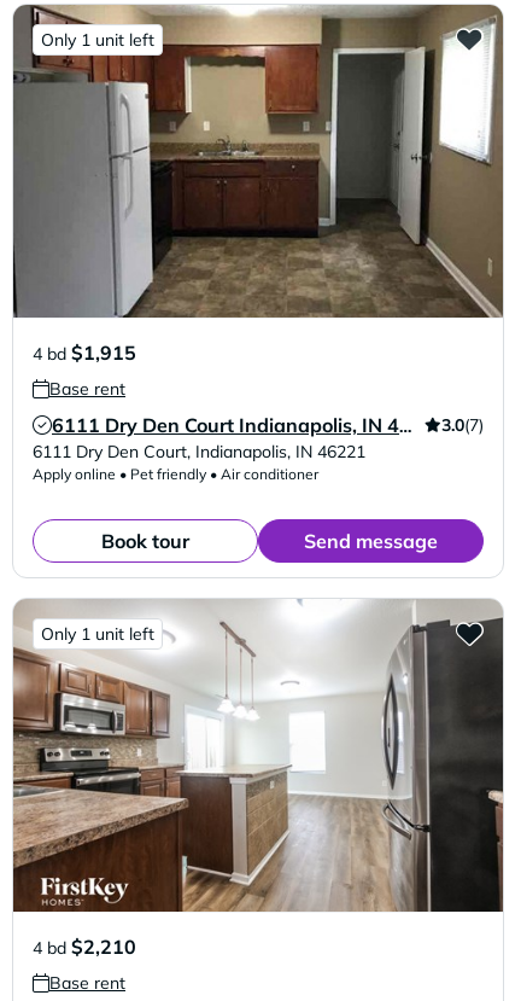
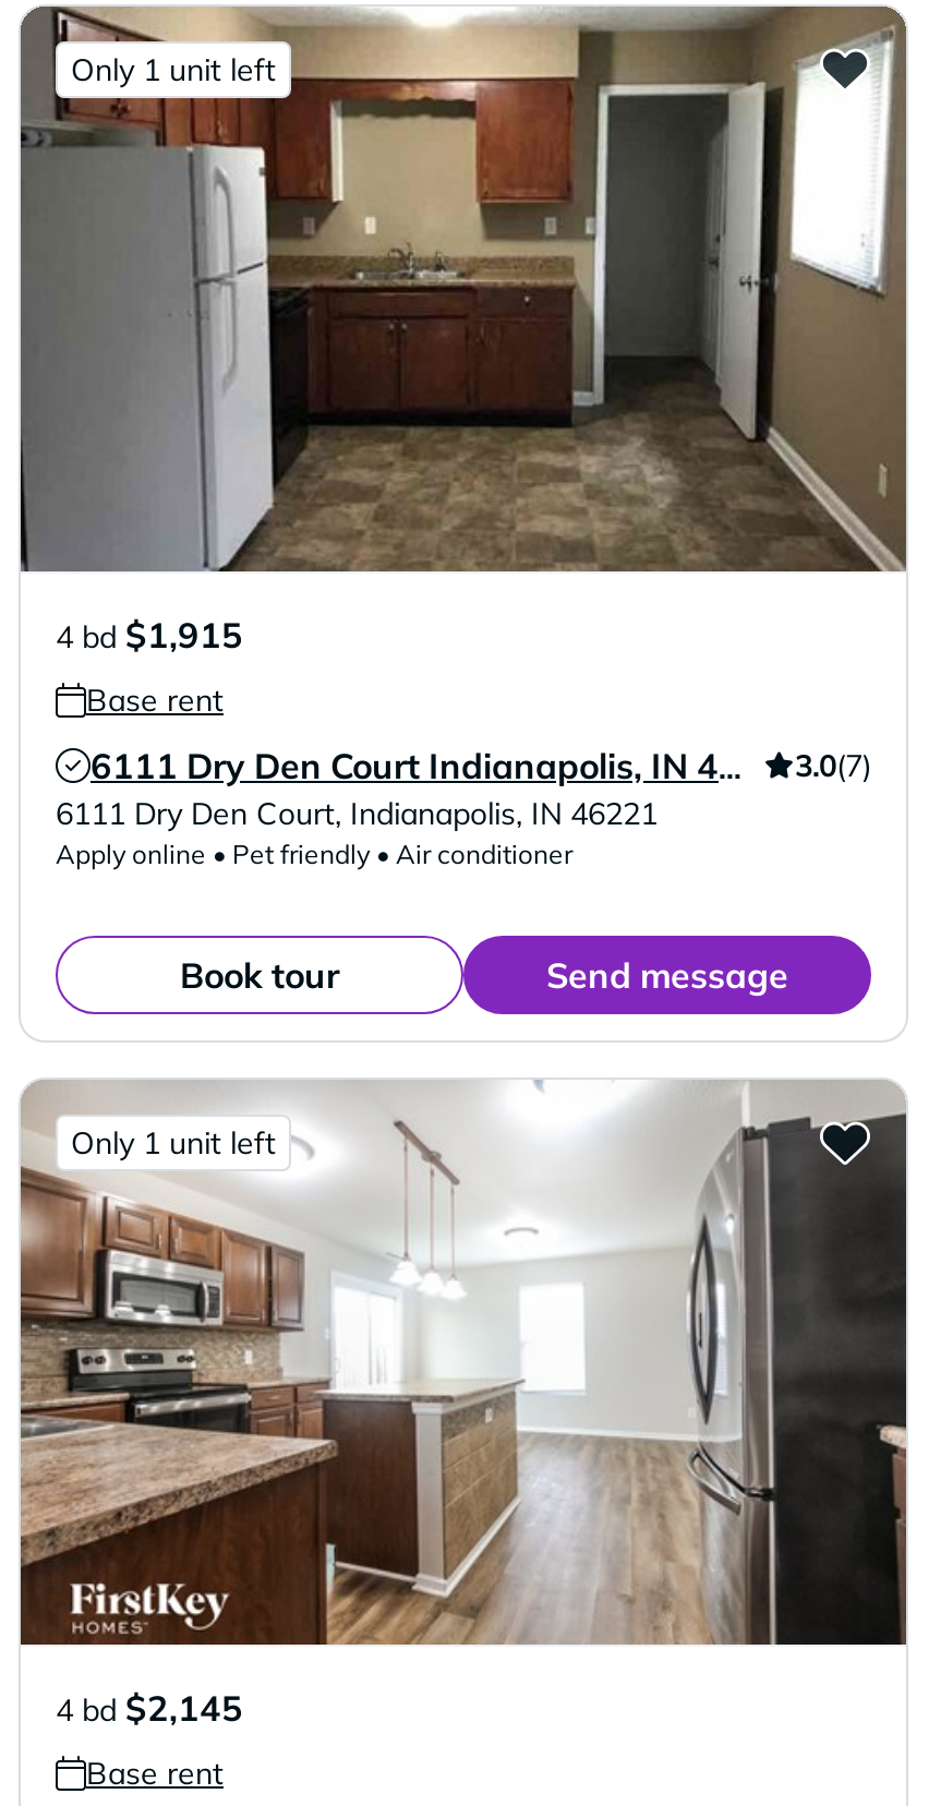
- 4 bd $2,210
+ 4 bd $2,145
